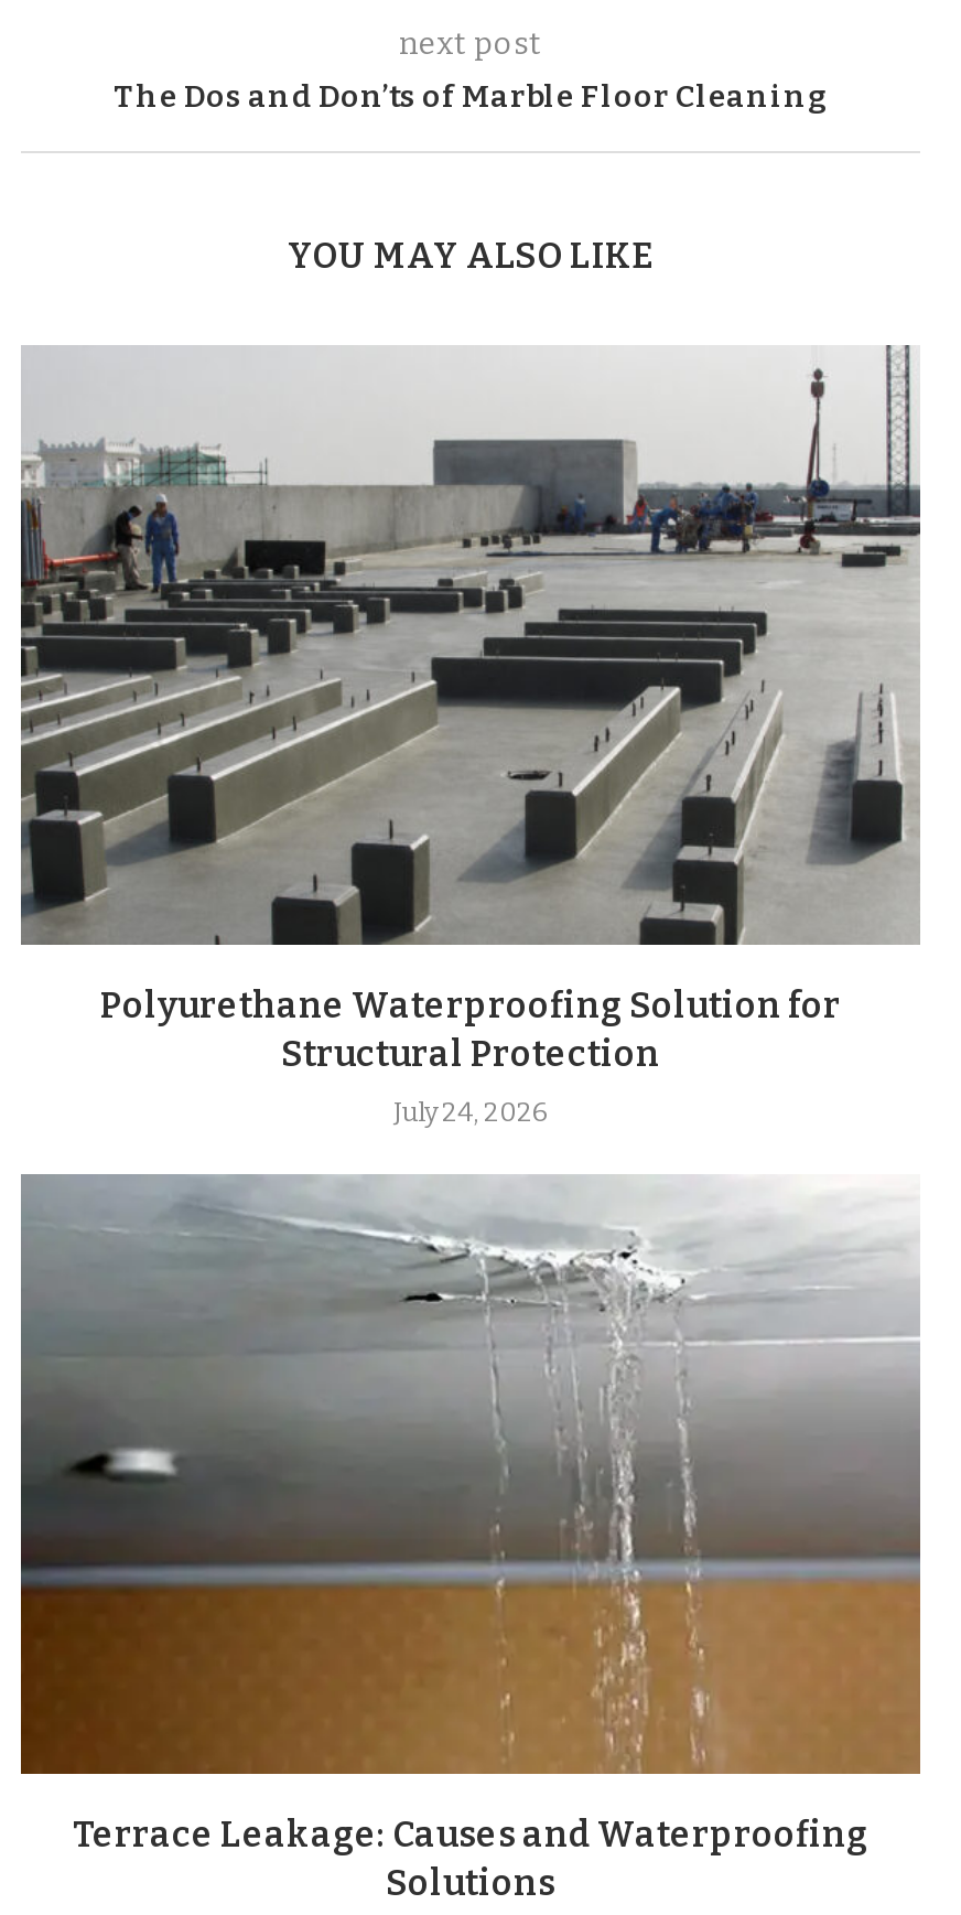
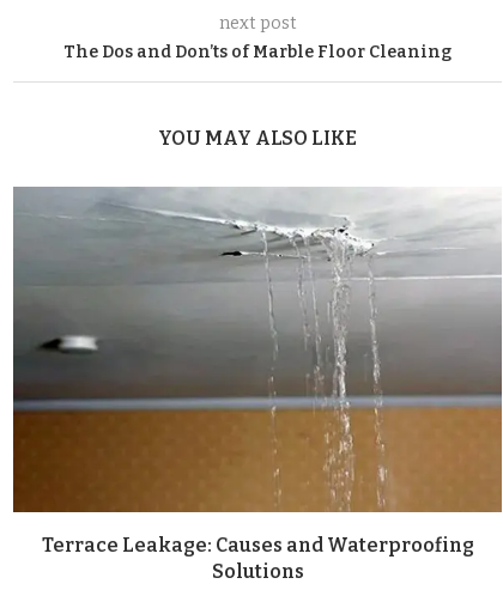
- [image]
- Polyurethane Waterproofing Solution for
- Structural Protection
- July 24, 2026
